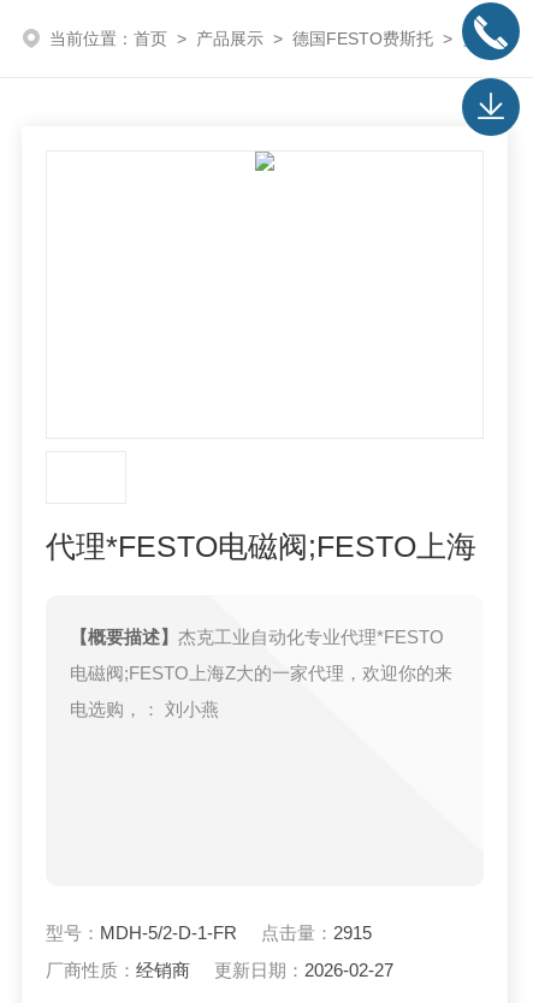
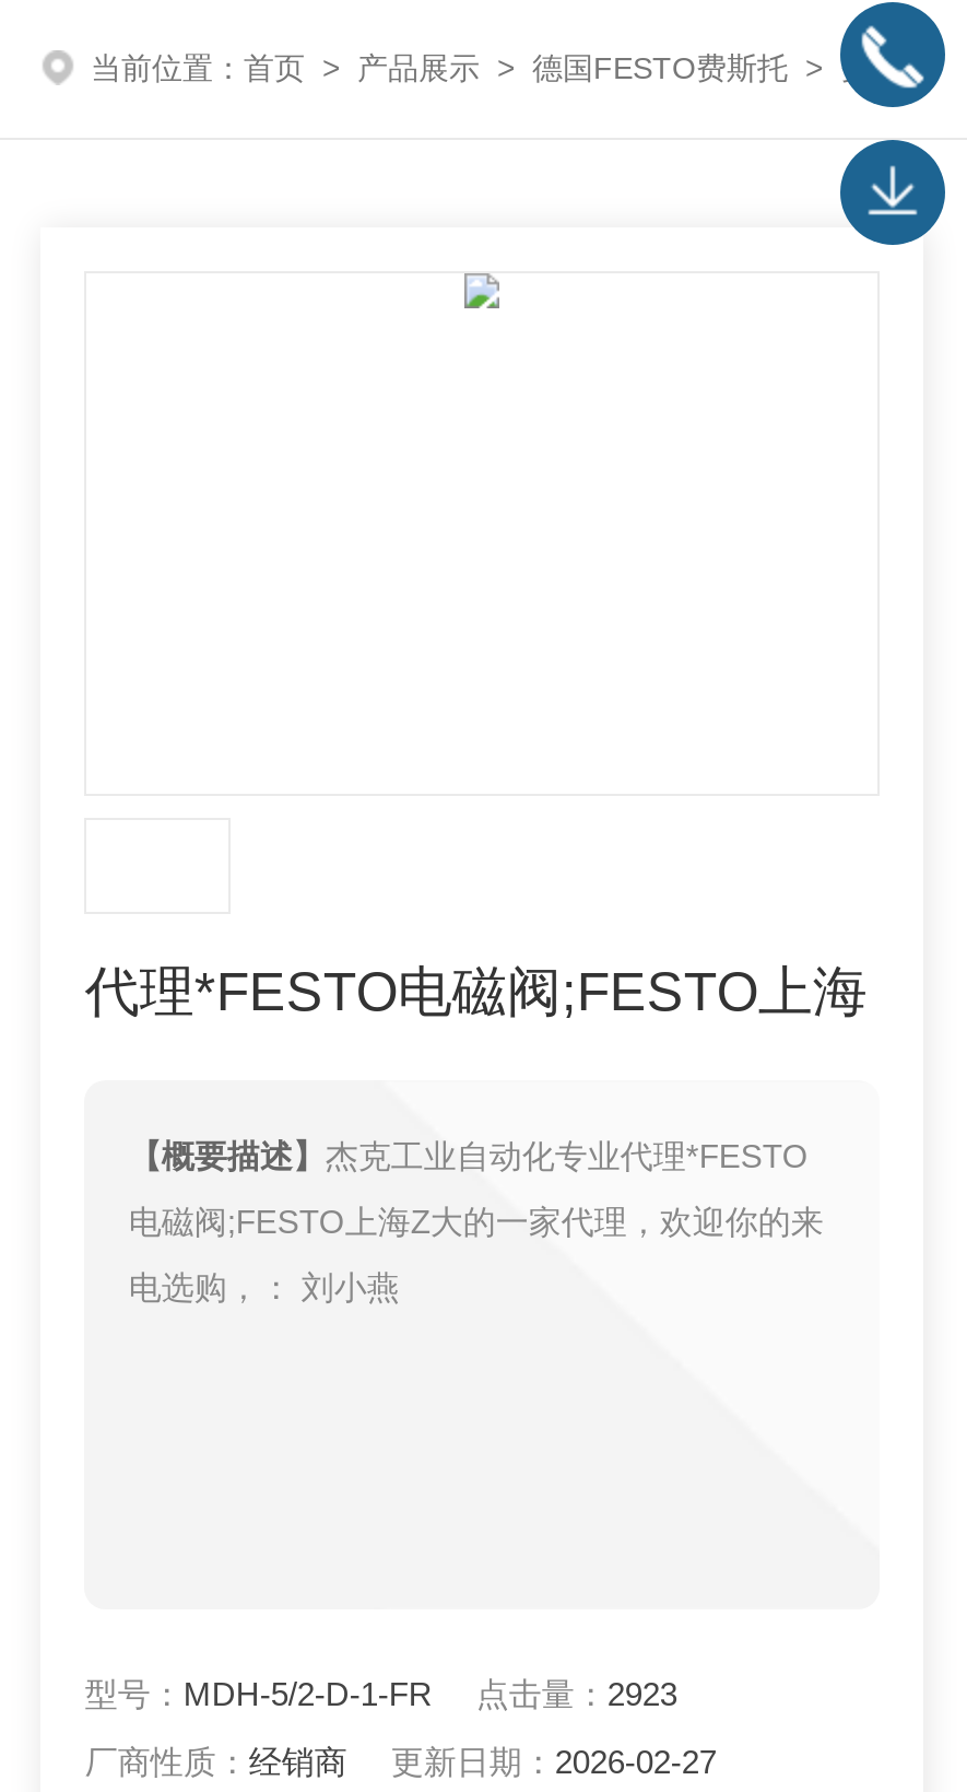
- 型号：MDH-5/2-D-1-FR 点击量：2915
+ 型号：MDH-5/2-D-1-FR 点击量：2923
